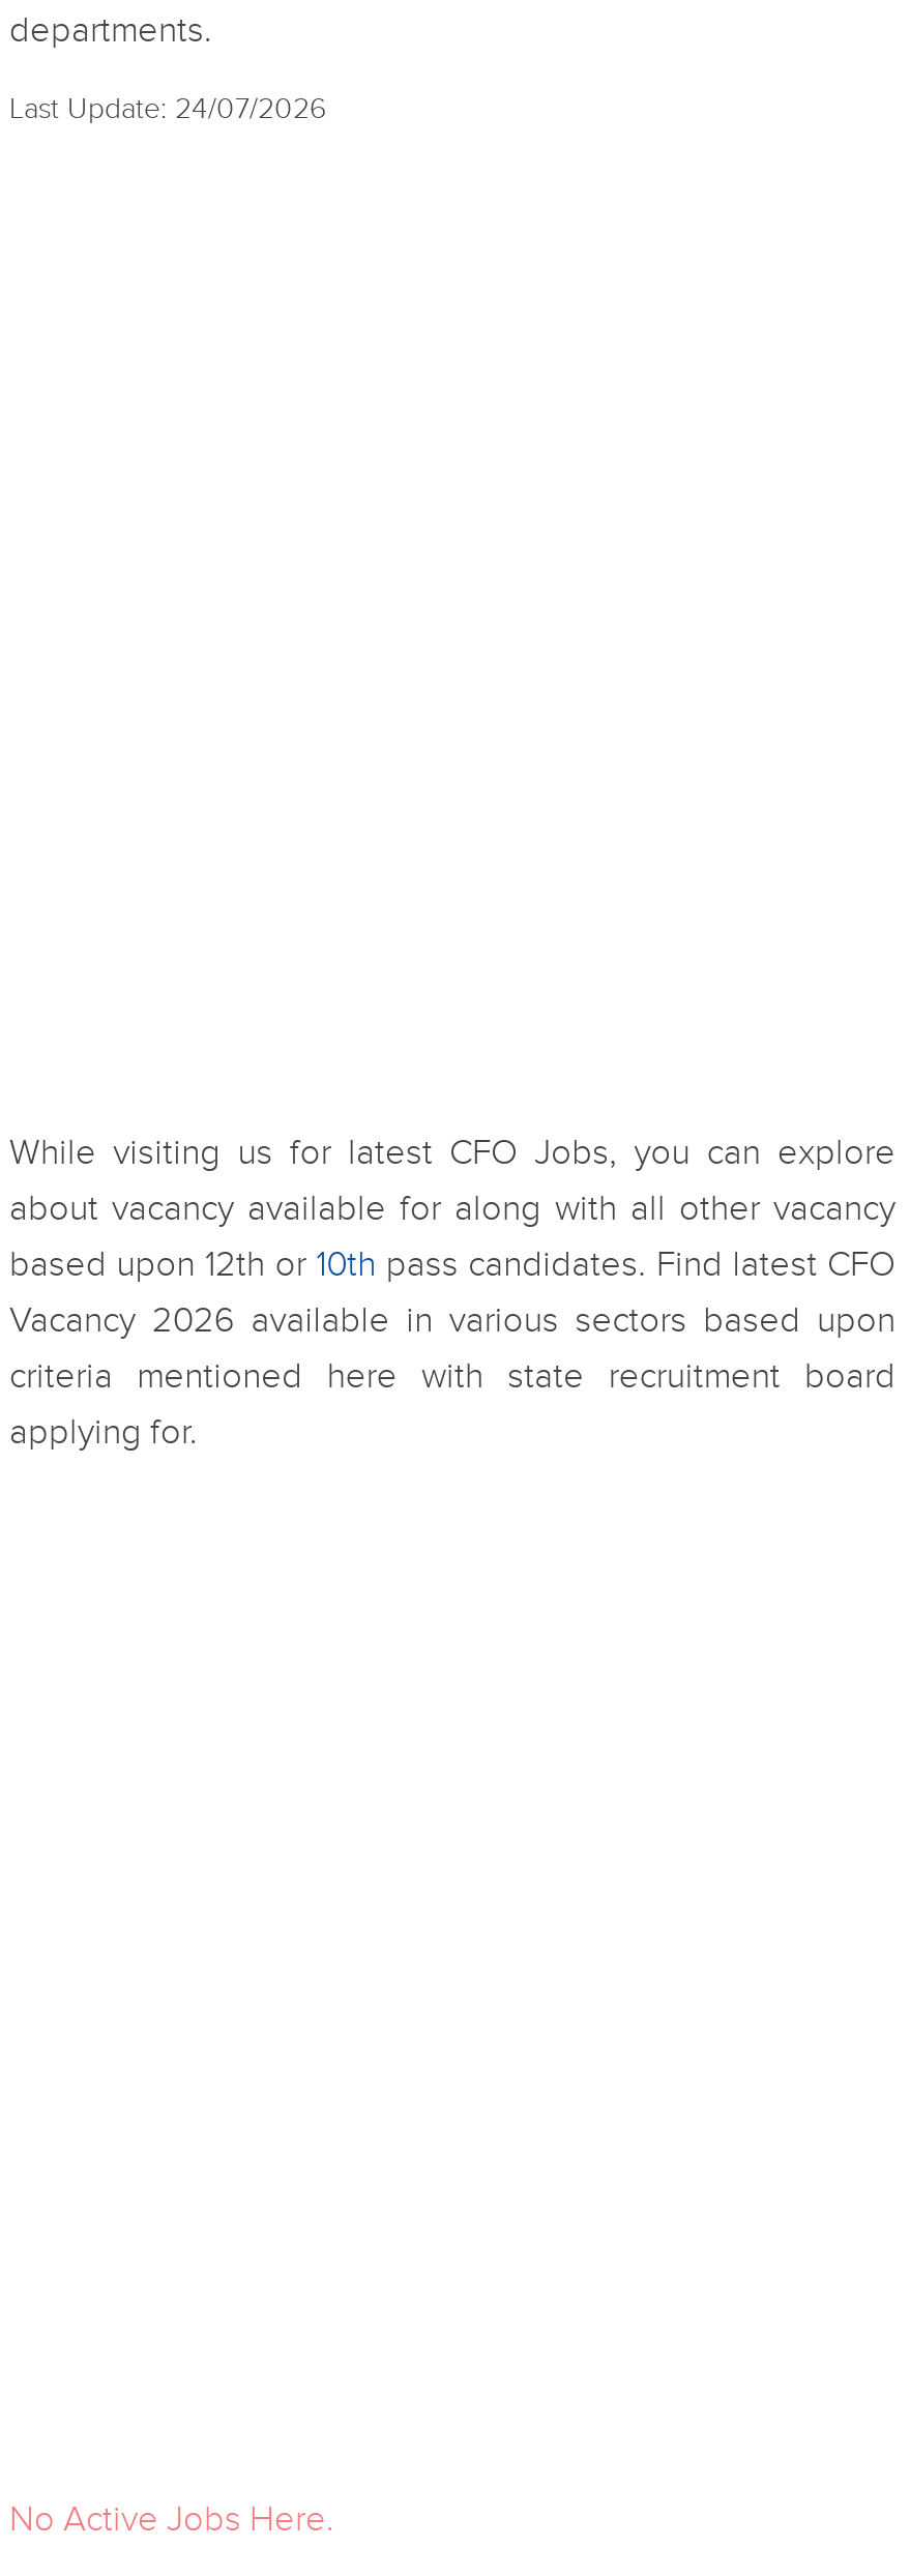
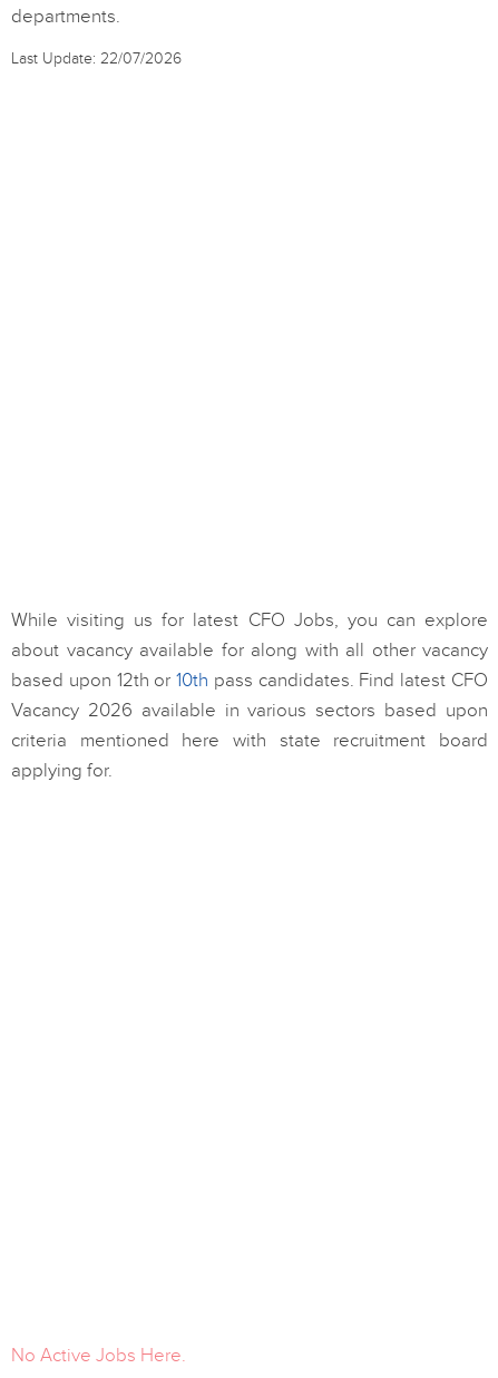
- Last Update: 24/07/2026
+ Last Update: 22/07/2026
